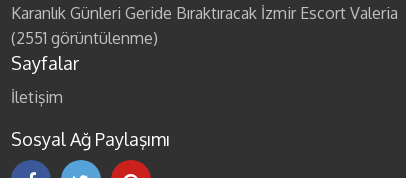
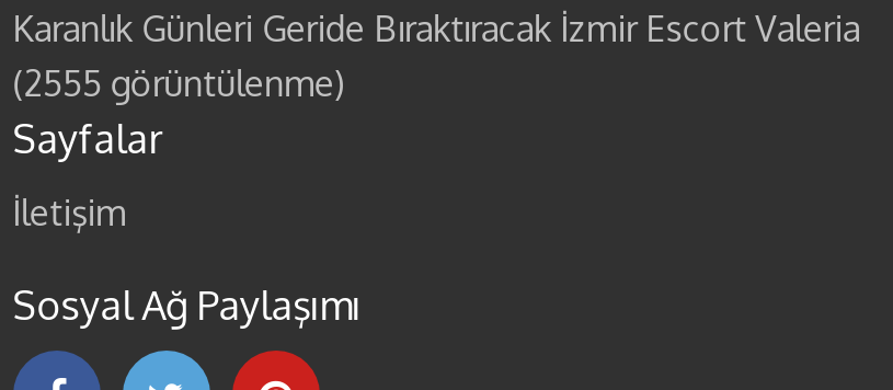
- (2551 görüntülenme)
+ (2555 görüntülenme)
